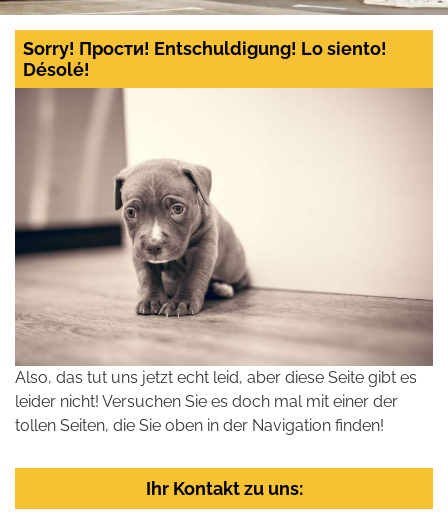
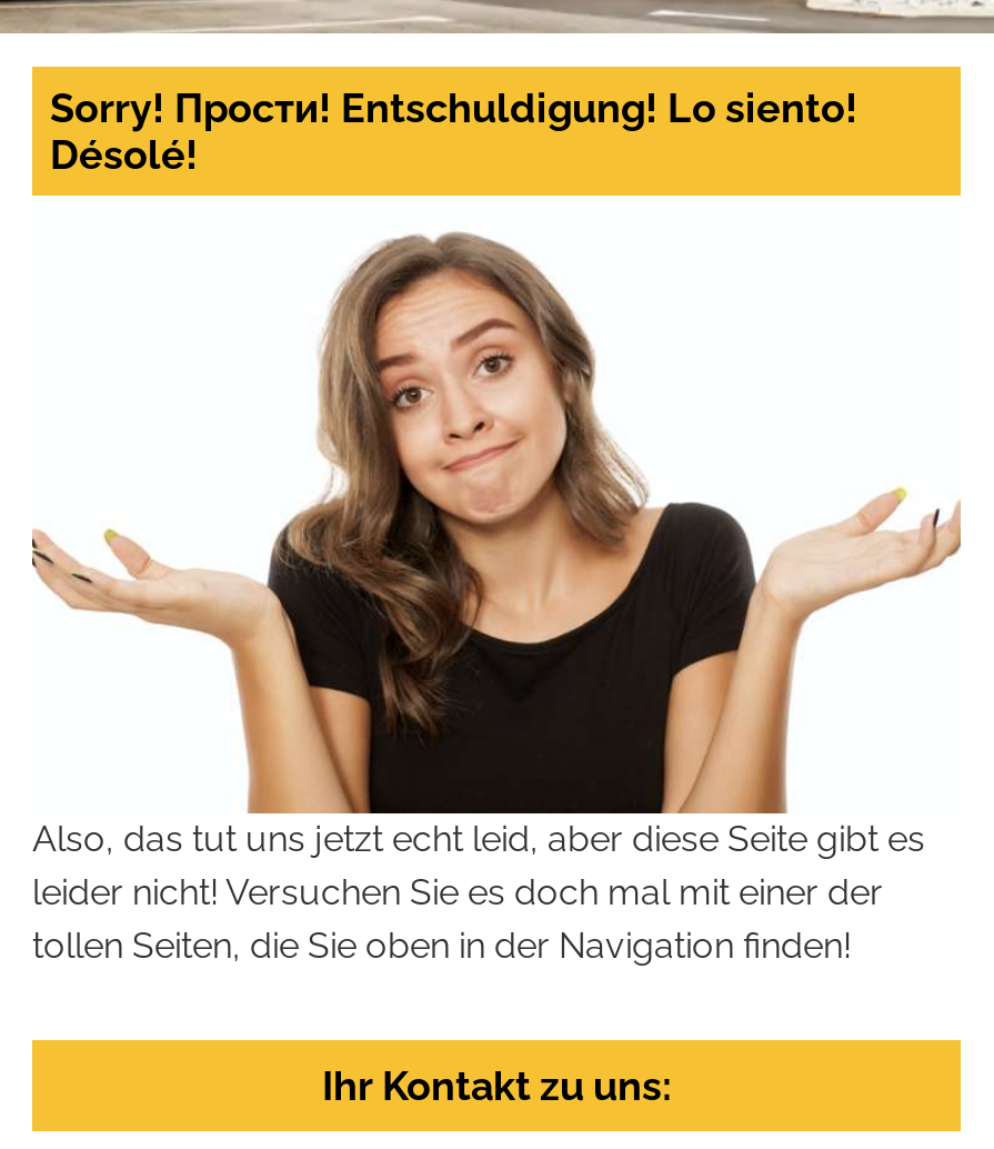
- [image]
+ [image]
